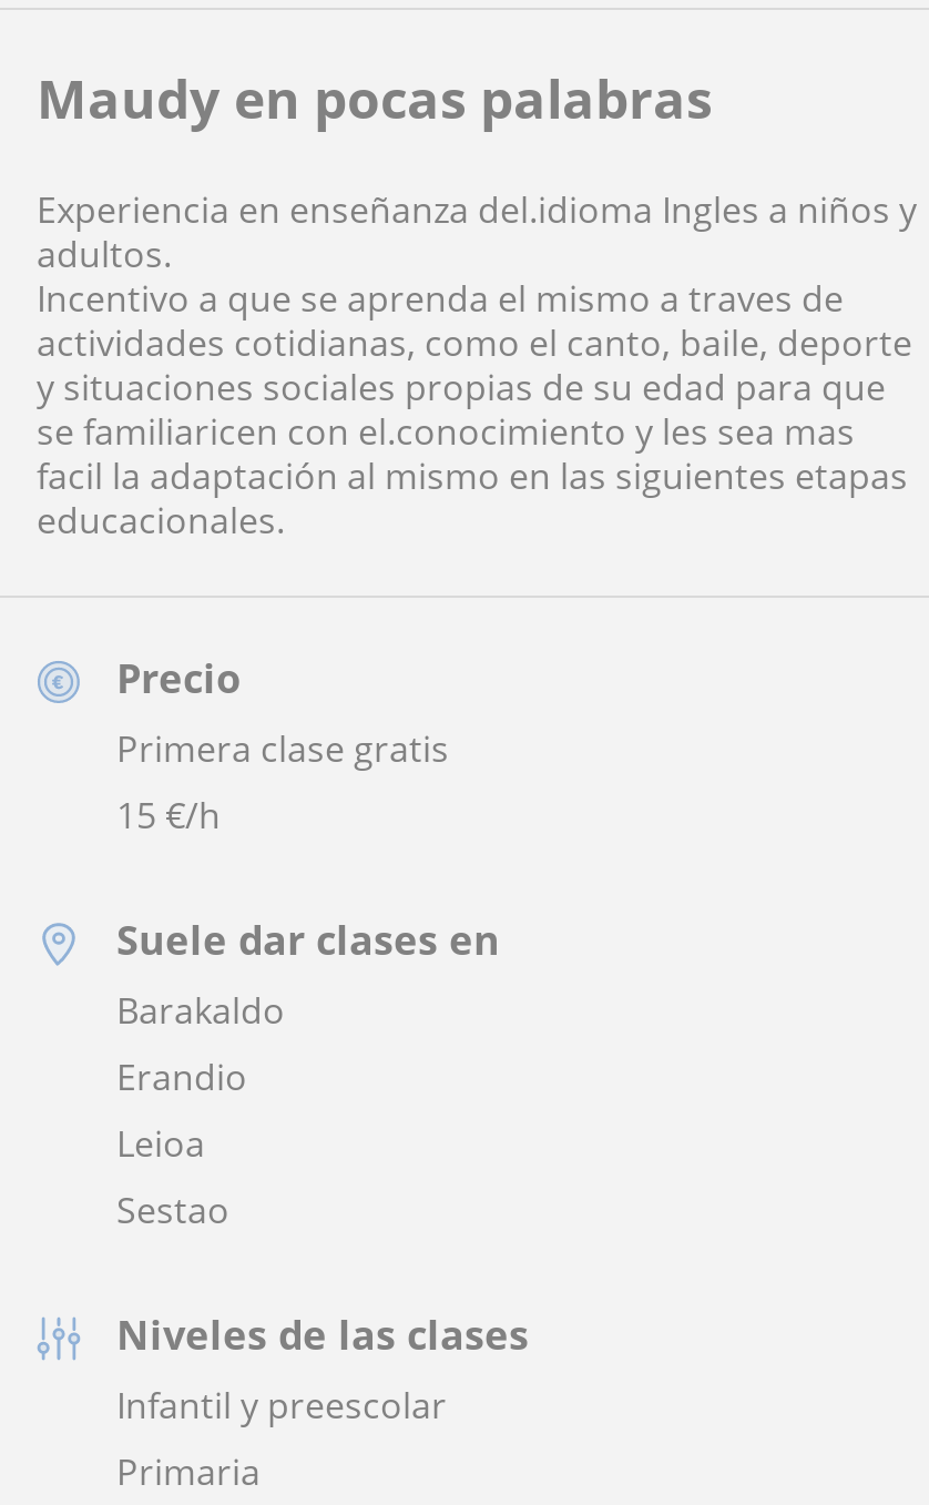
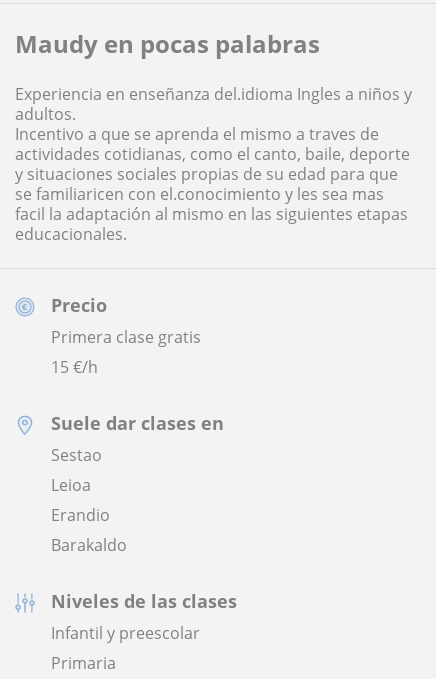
moved down: Leioa | Erandio | Barakaldo

moved up: Sestao
